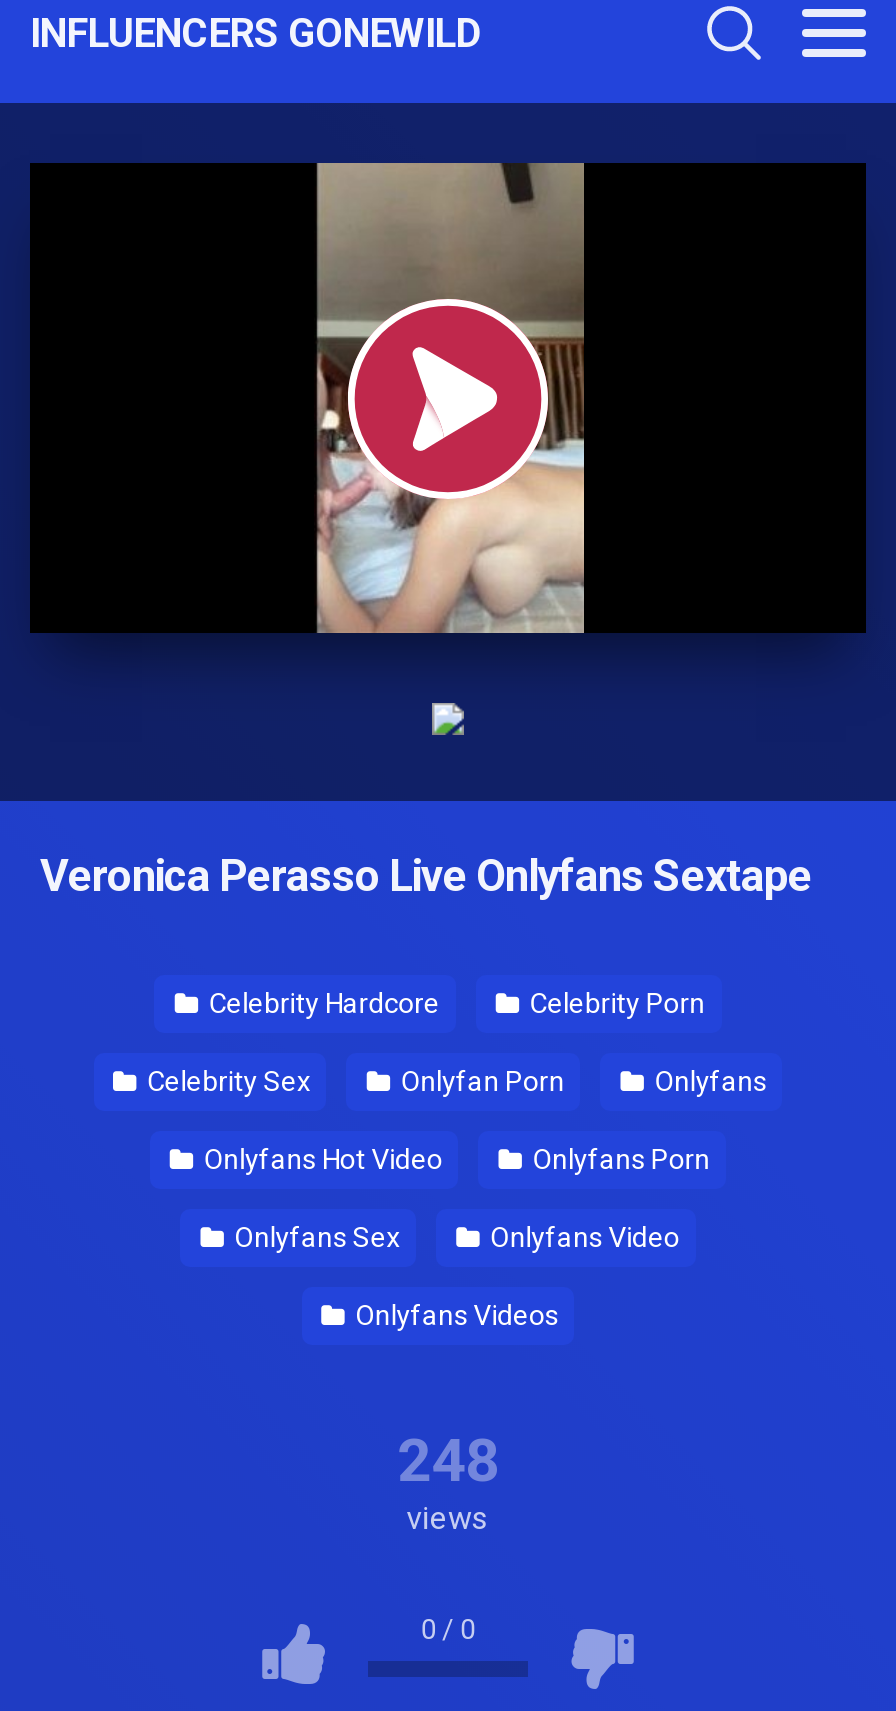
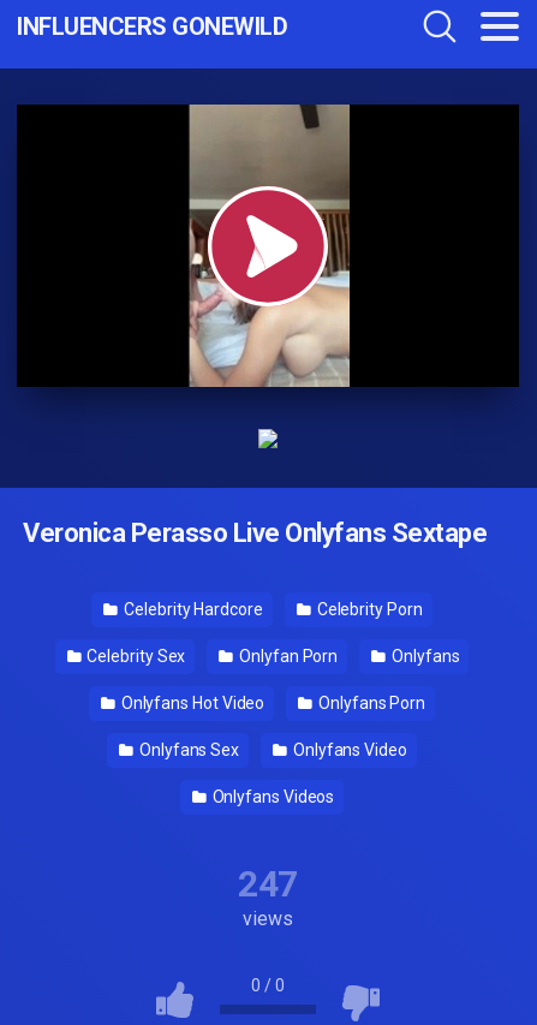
- 248
+ 247
